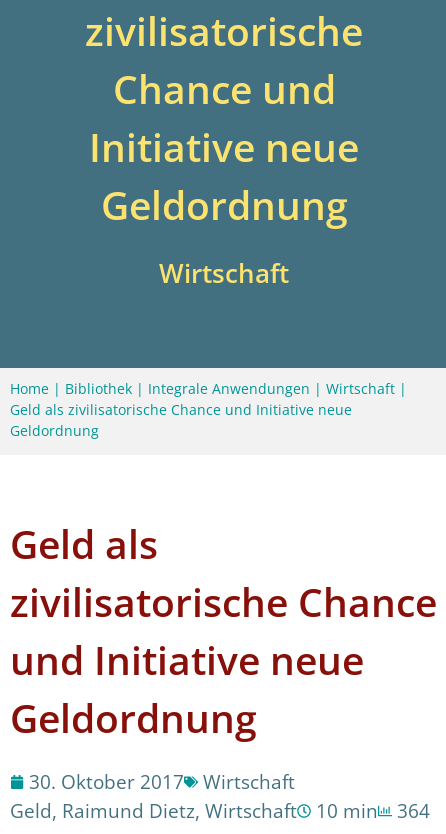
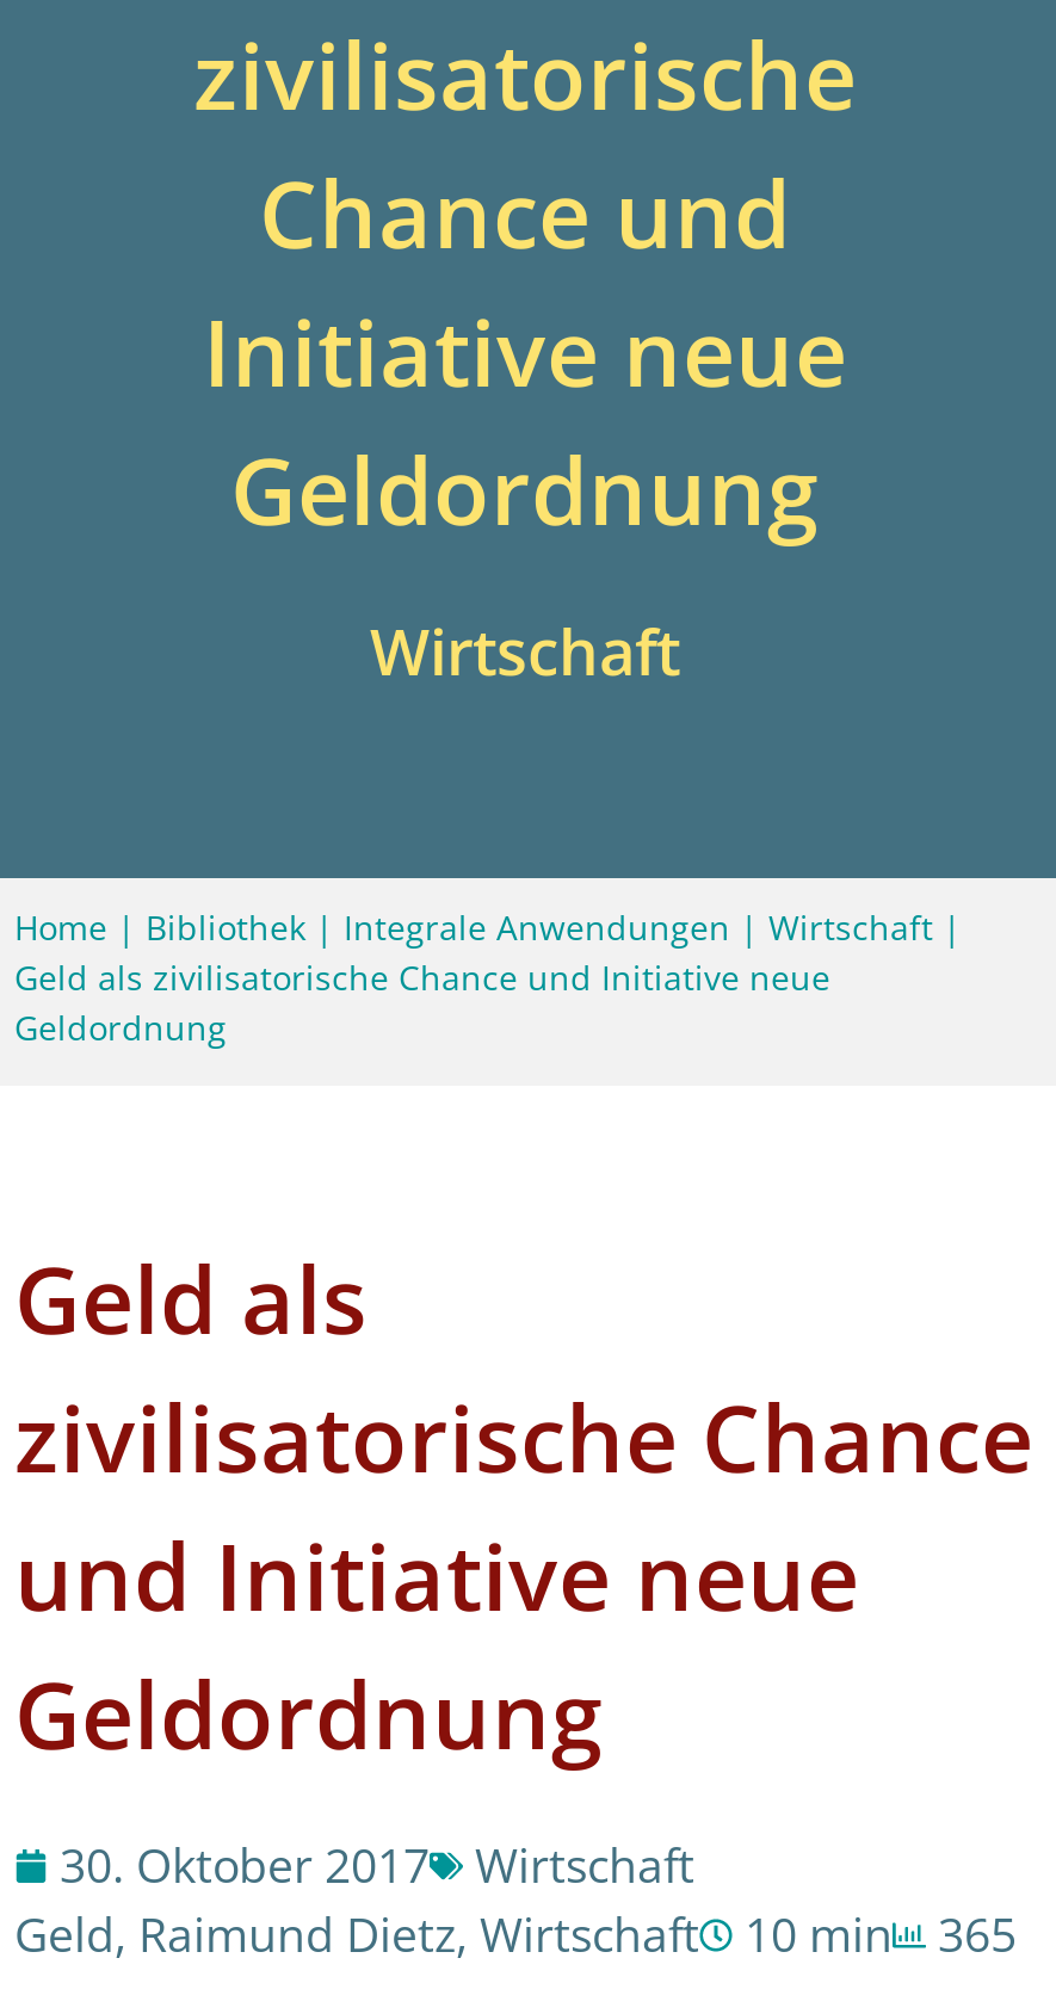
- Geld, Raimund Dietz, Wirtschaft 10 min 364
+ Geld, Raimund Dietz, Wirtschaft 10 min 365
